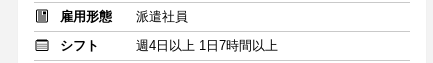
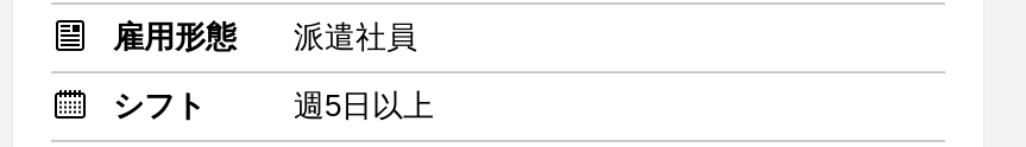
- 週4日以上 1日7時間以上
+ 週5日以上
